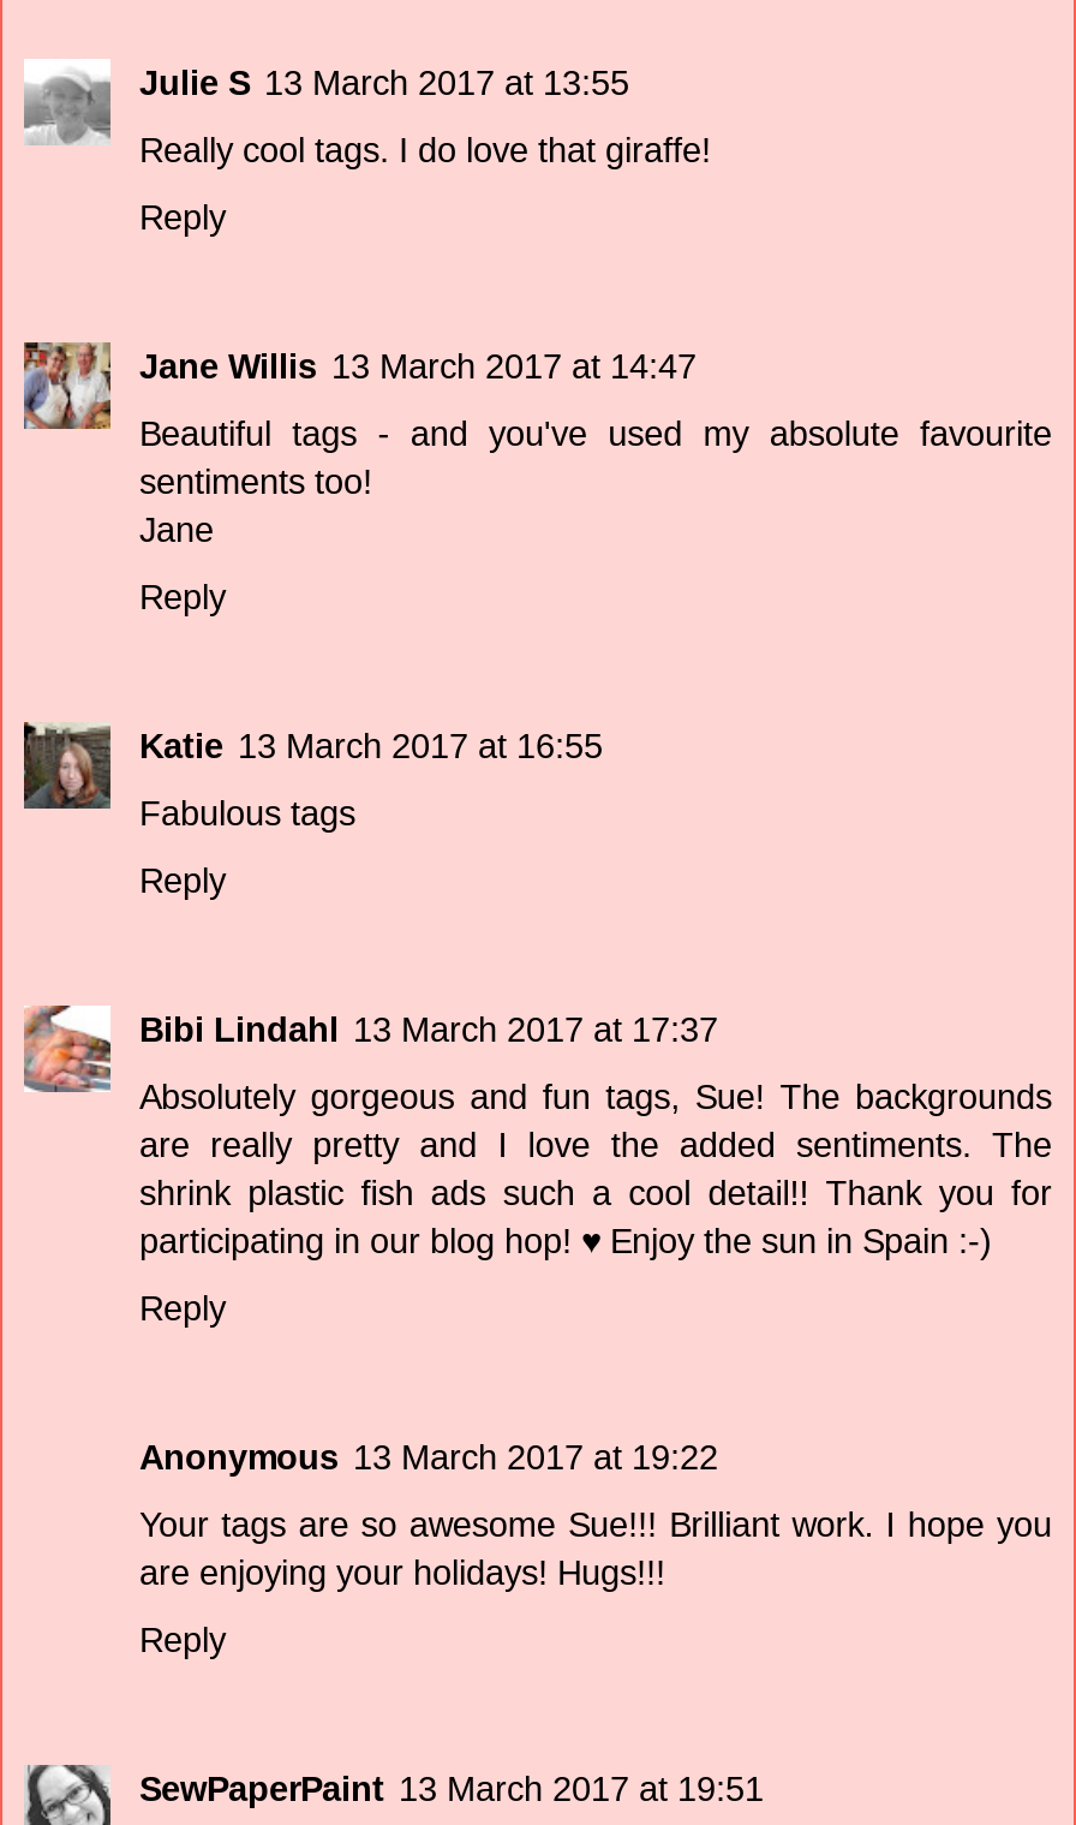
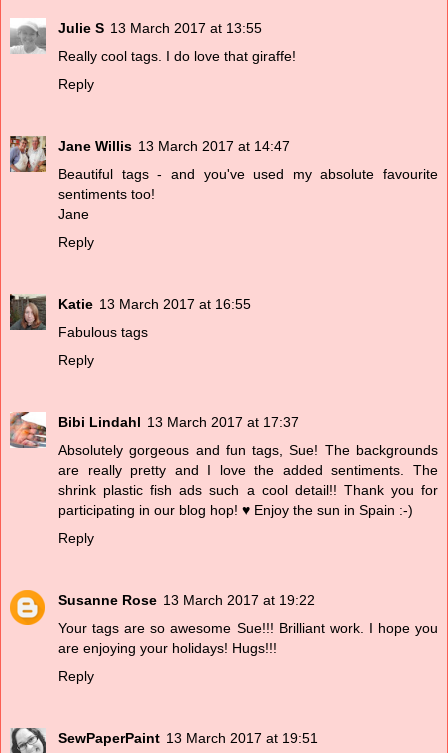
+ [image]

- Anonymous 13 March 2017 at 19:22
+ Susanne Rose 13 March 2017 at 19:22
